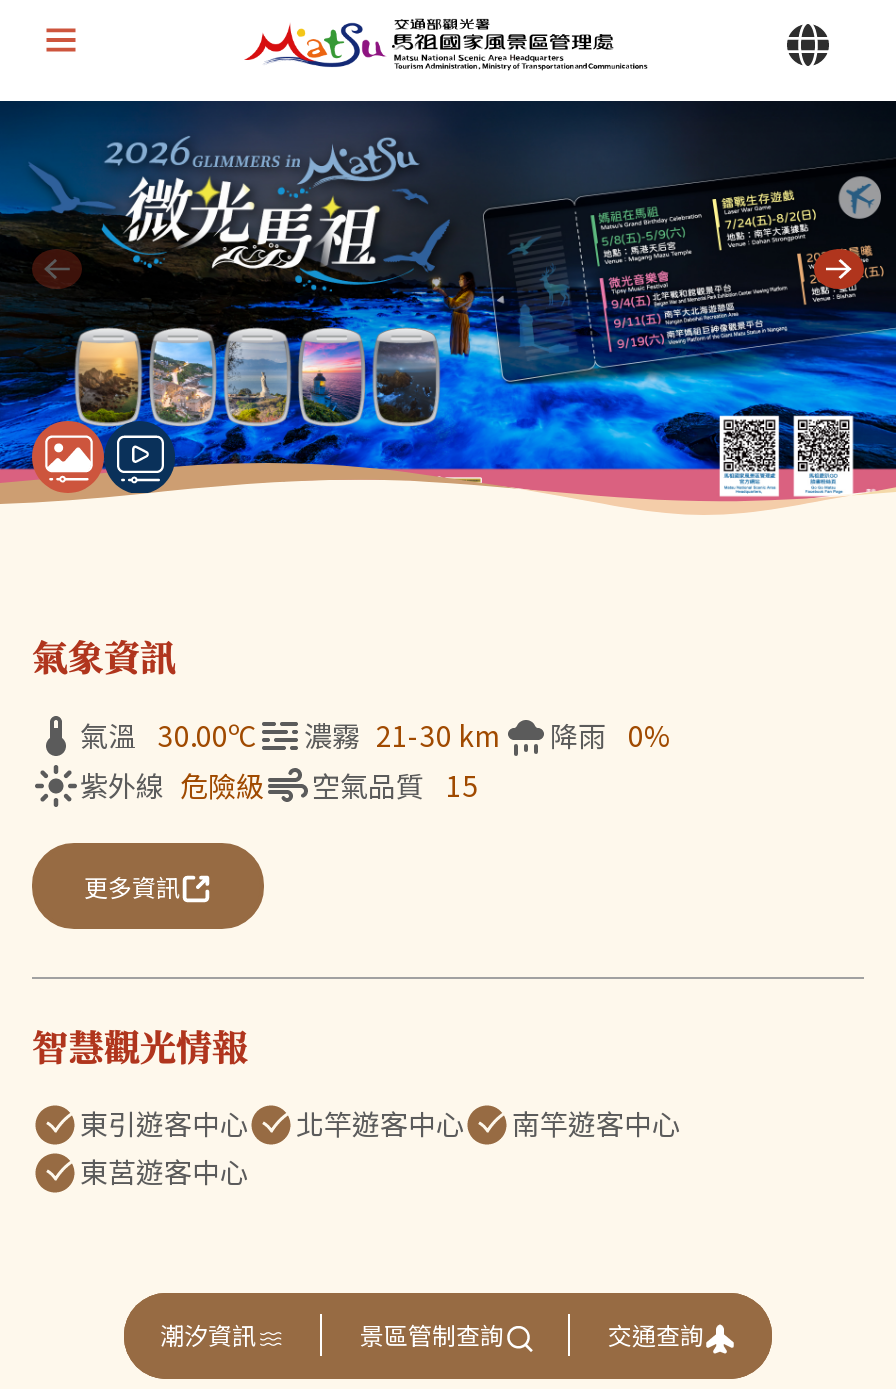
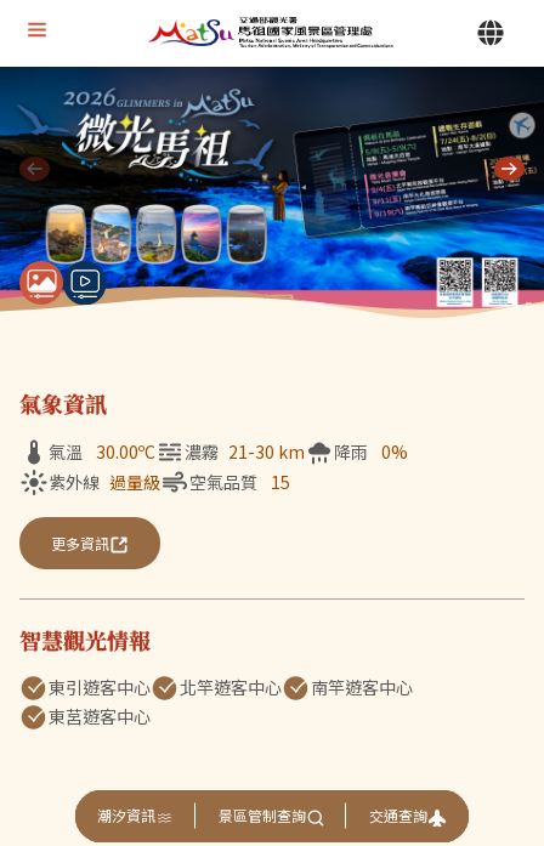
- 紫外線 危險級
+ 紫外線 過量級
